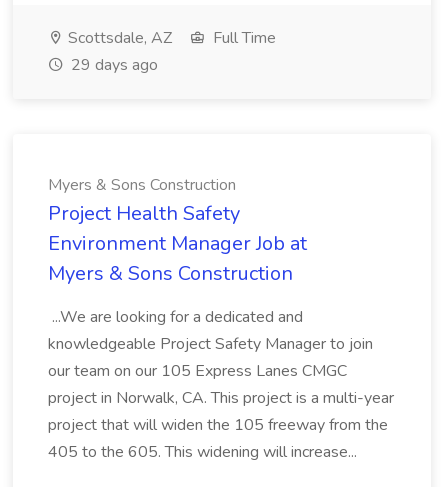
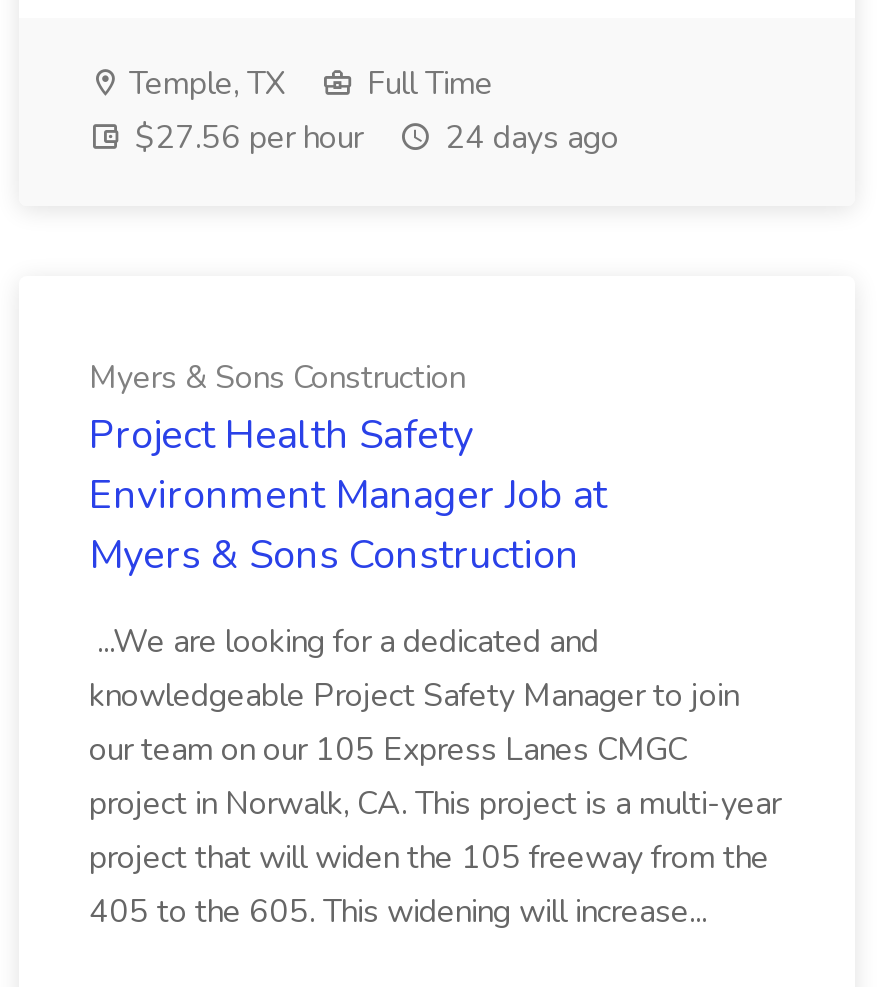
- Scottsdale, AZ
+ Temple, TX

- 29 days ago
+ $27.56 per hour
+ 24 days ago
